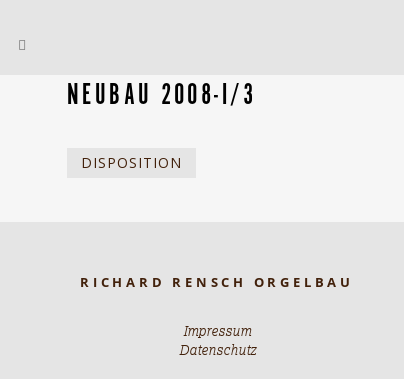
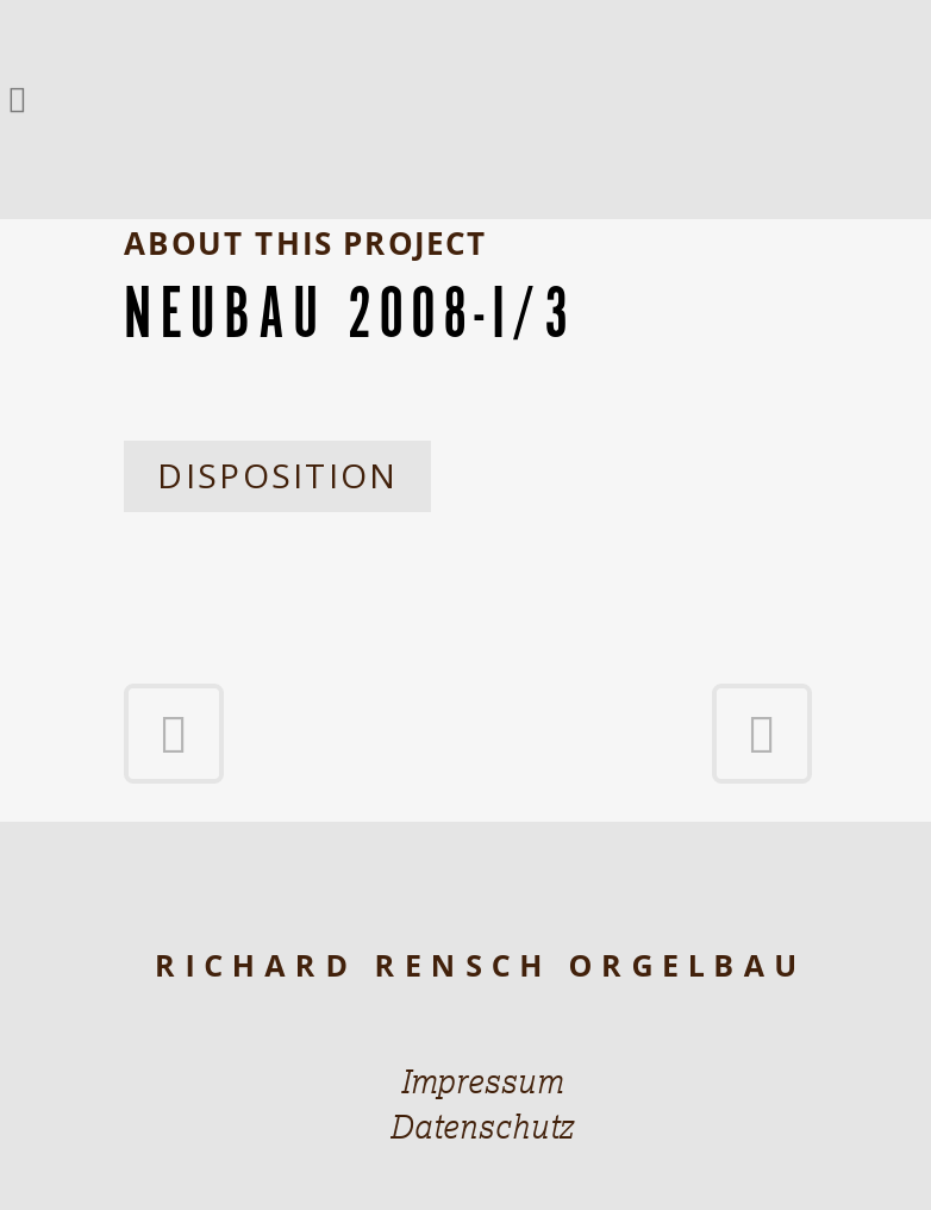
+ ABOUT THIS PROJECT
